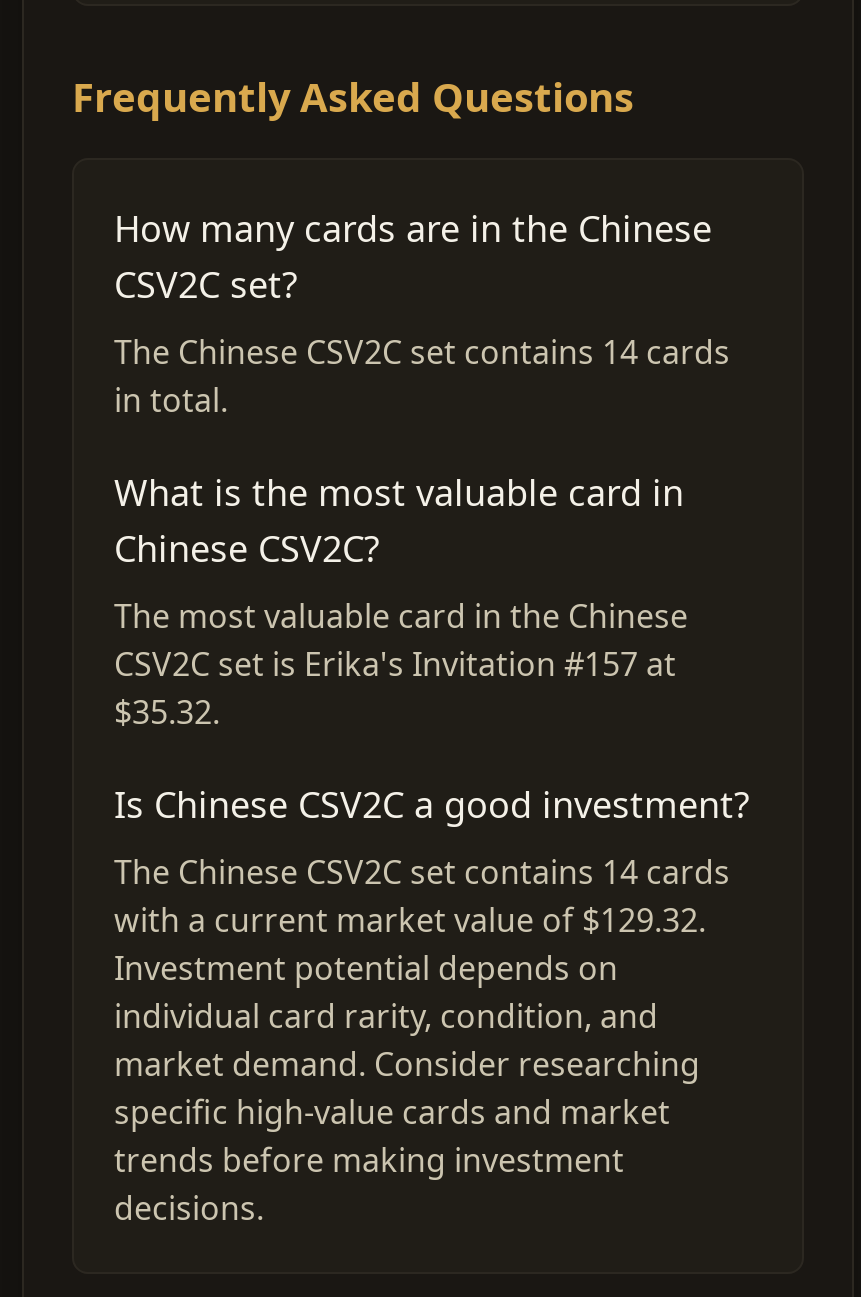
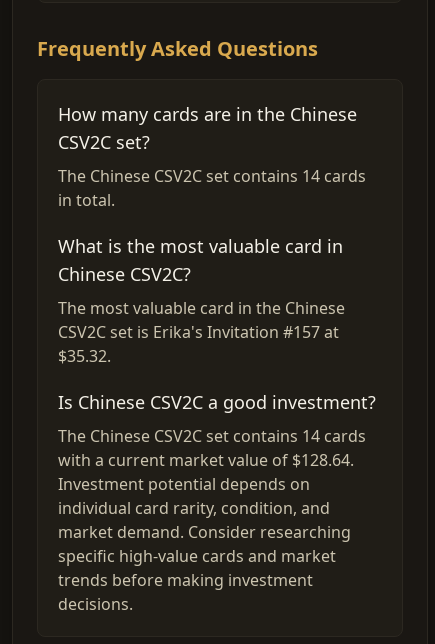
- with a current market value of $129.32.
+ with a current market value of $128.64.
